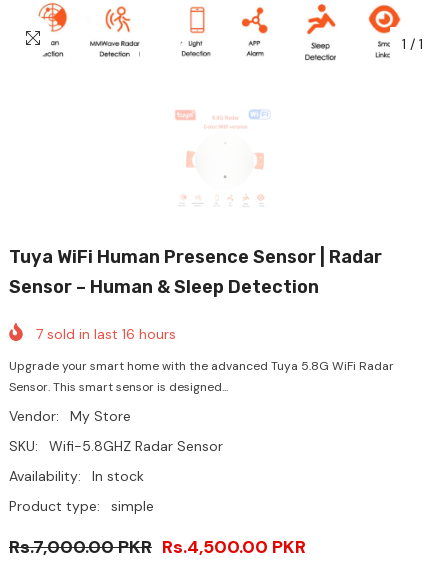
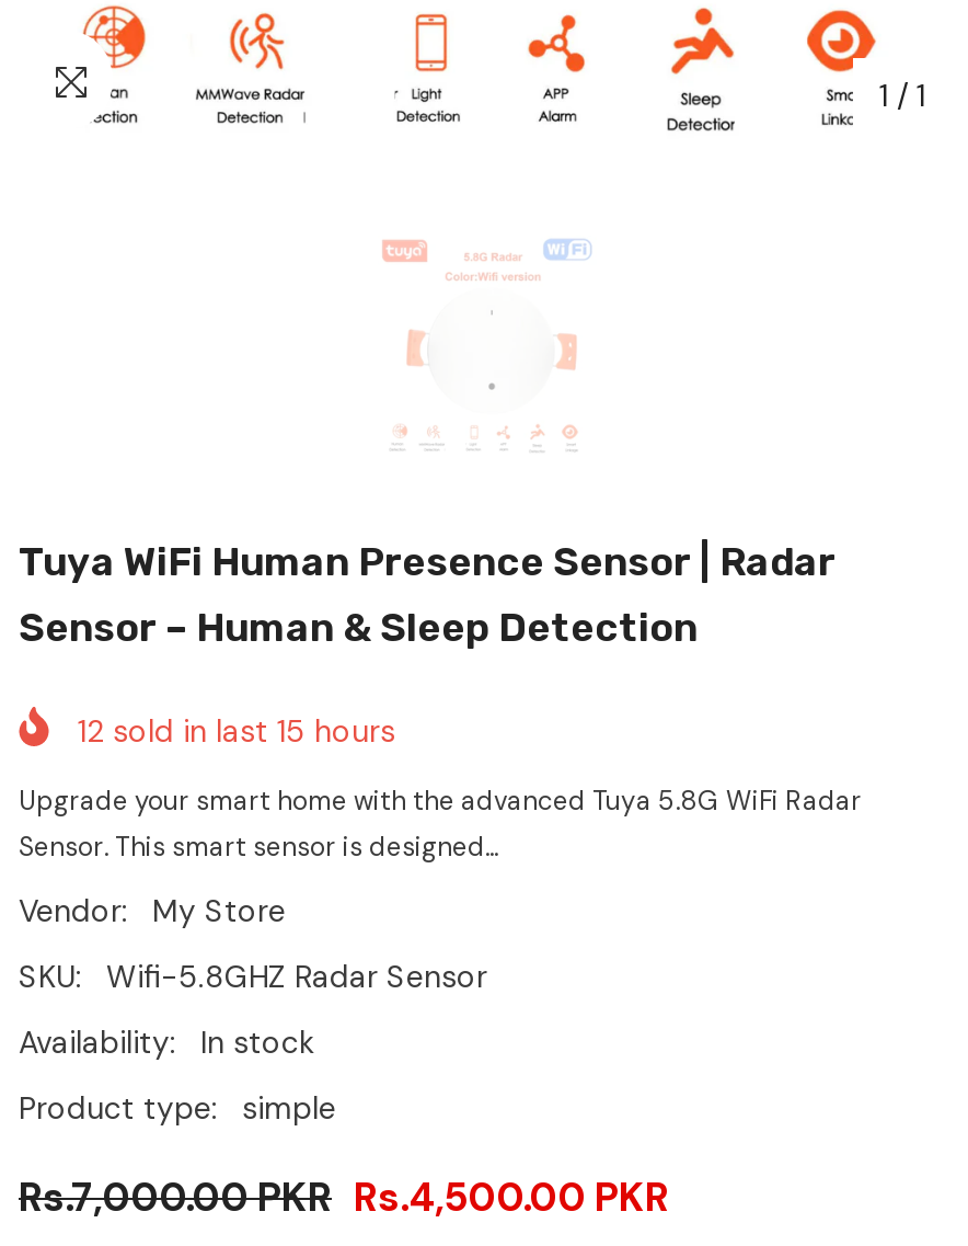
- 7 sold in last 16 hours
+ 12 sold in last 15 hours
